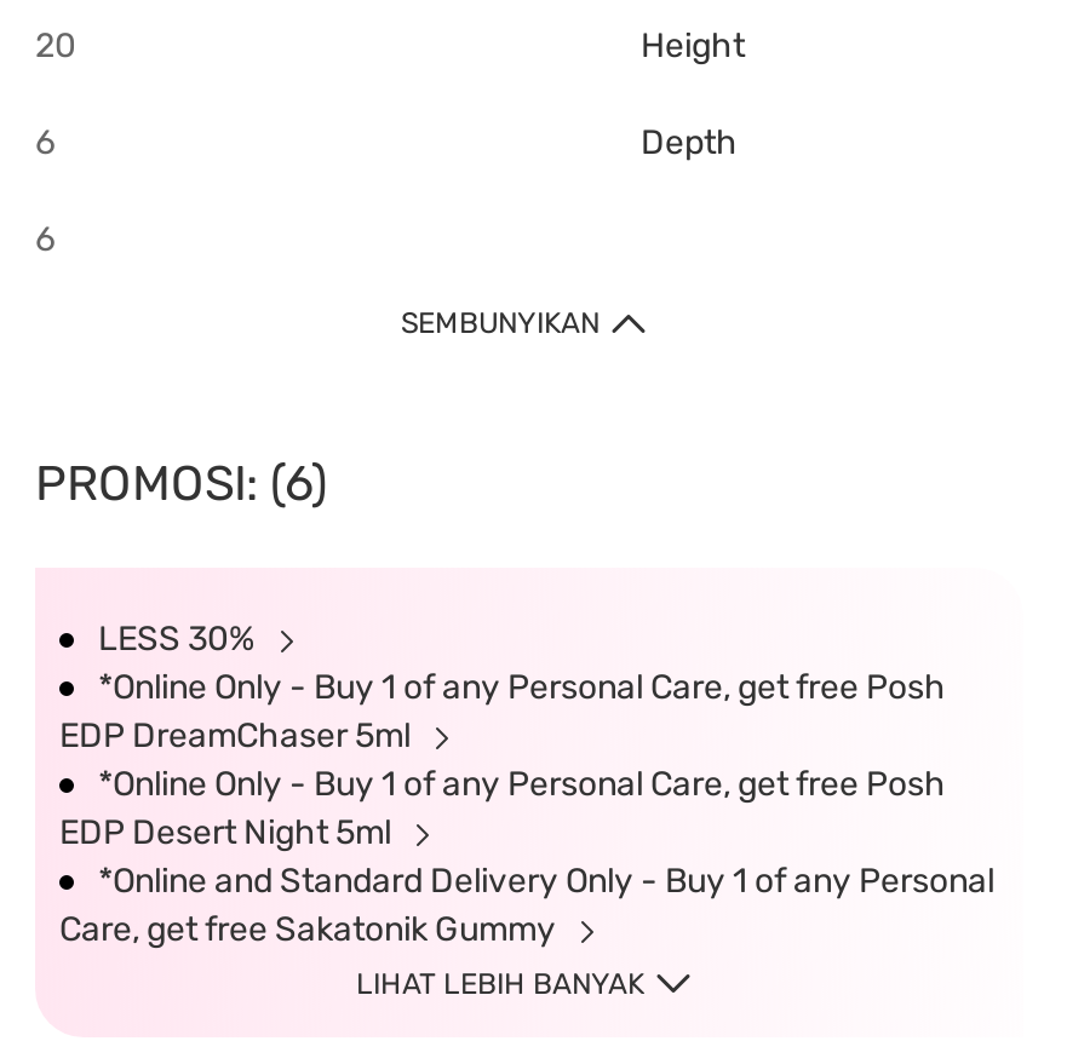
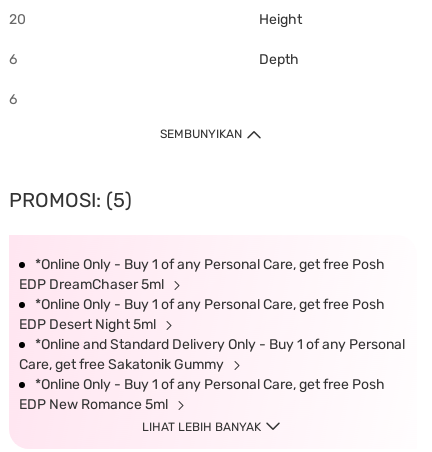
- PROMOSI: (6)
- LESS 30%
+ PROMOSI: (5)

moved up: *Online Only - Buy 1 of any Personal Care, get free Posh | EDP DreamChaser 5ml | *Online Only - Buy 1 of any Personal Care, get free Posh | EDP Desert Night 5ml | *Online and Standard Delivery Only - Buy 1 of any Personal | Care, get free Sakatonik Gummy

+ *Online Only - Buy 1 of any Personal Care, get free Posh
+ EDP New Romance 5ml
